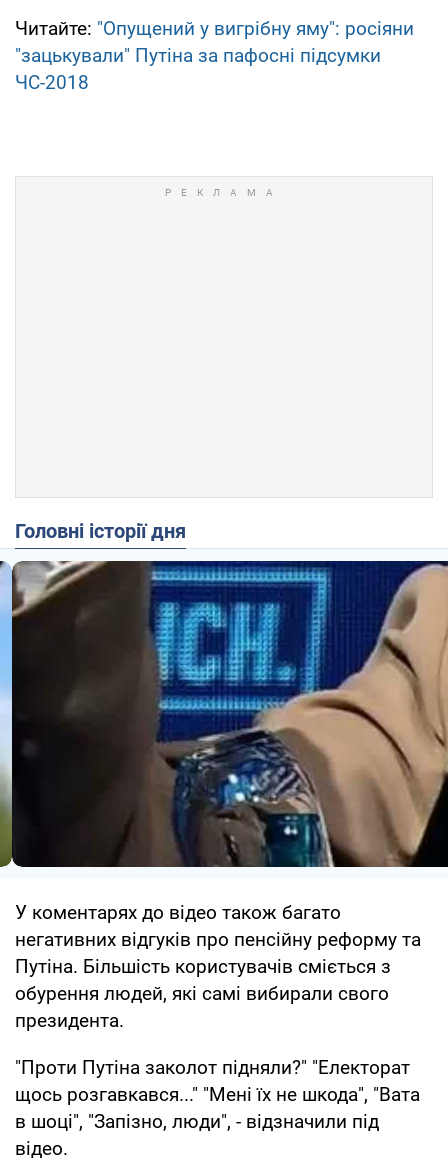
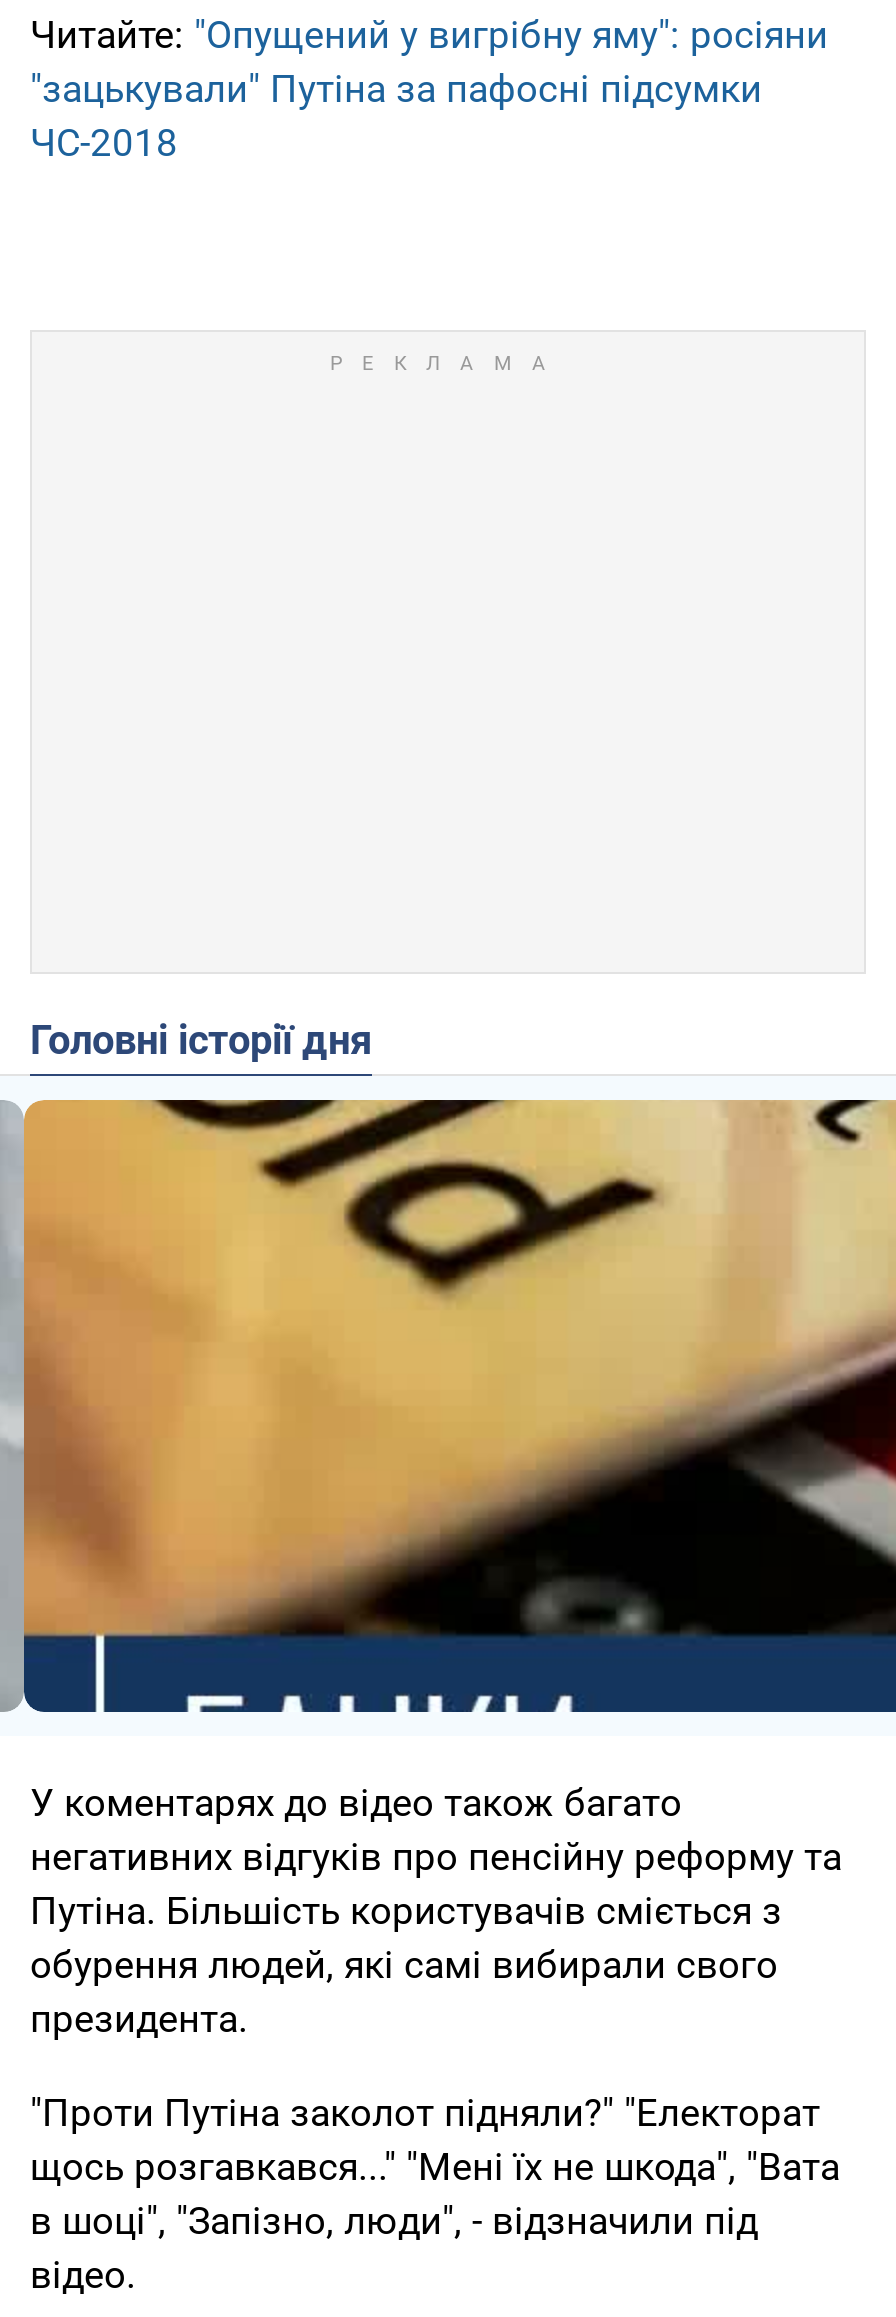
- [image]
+ [image]
